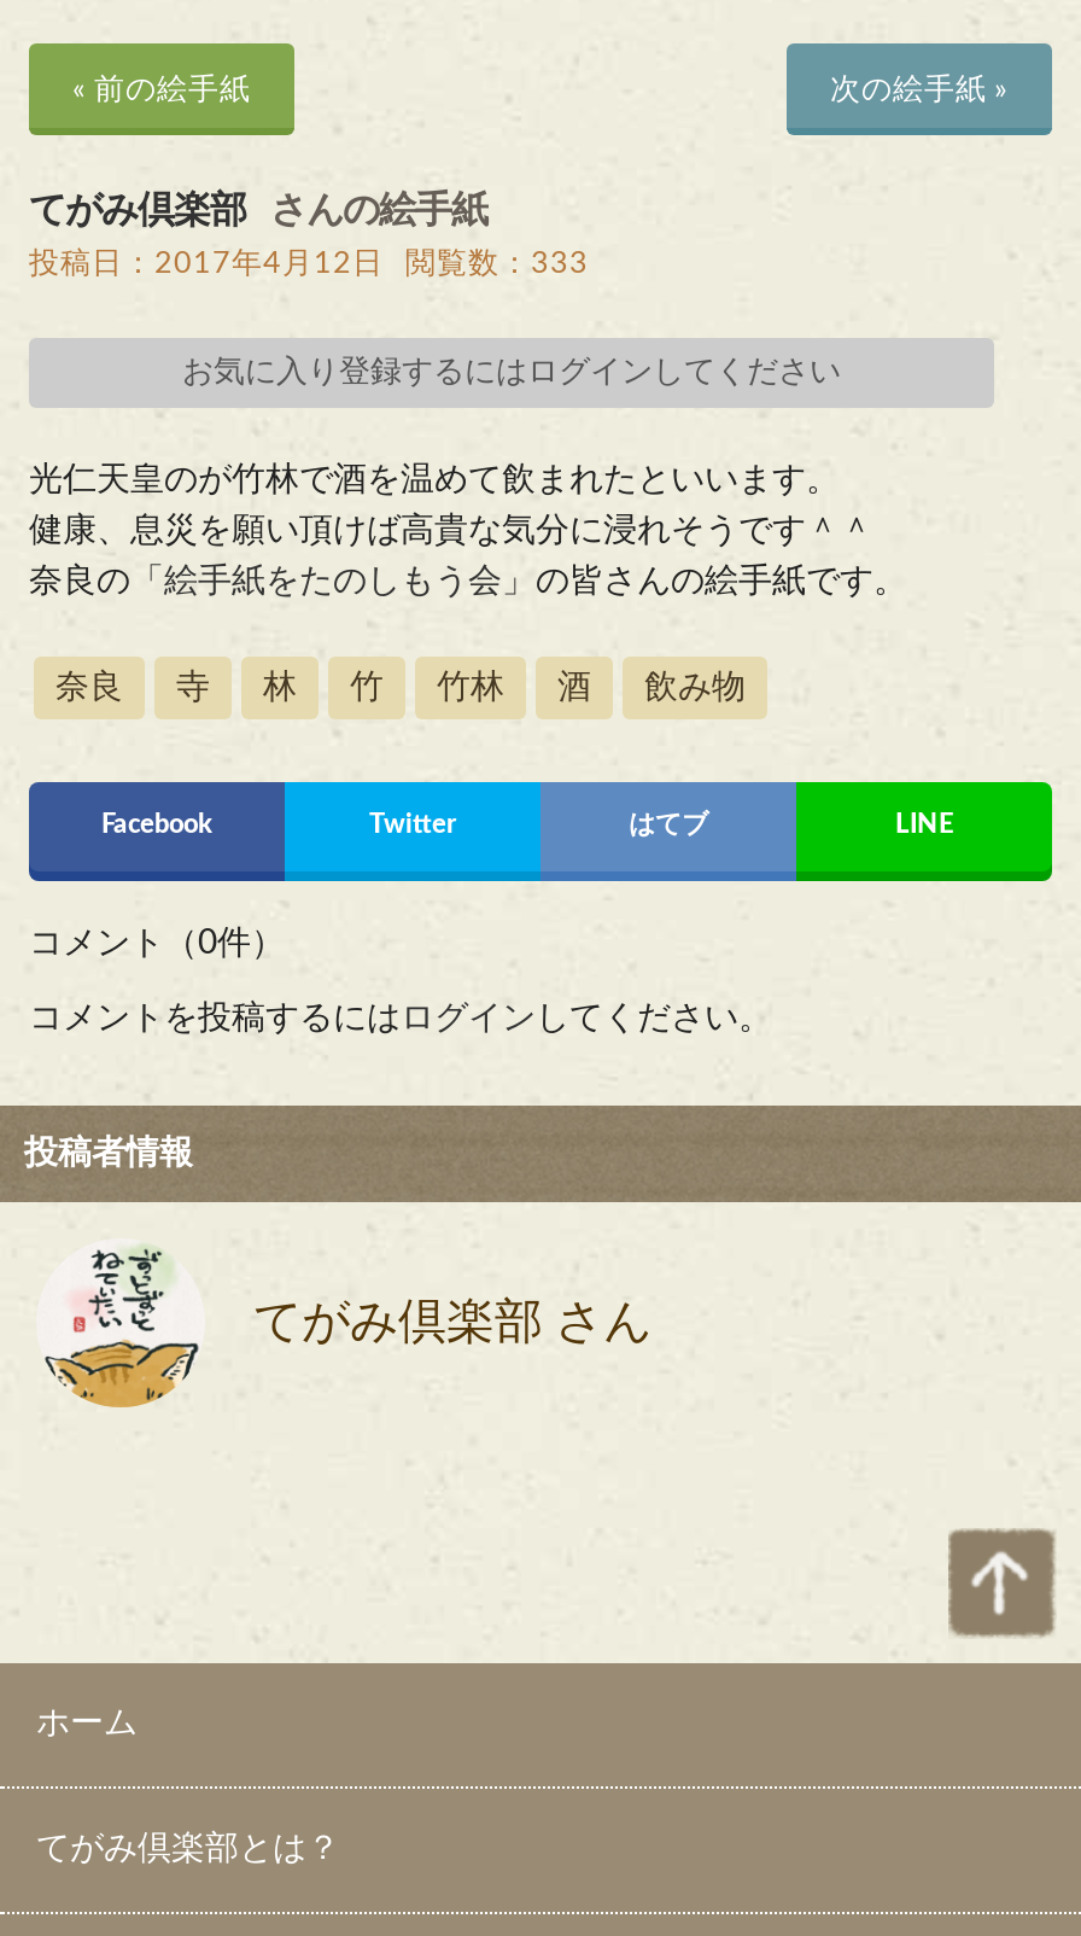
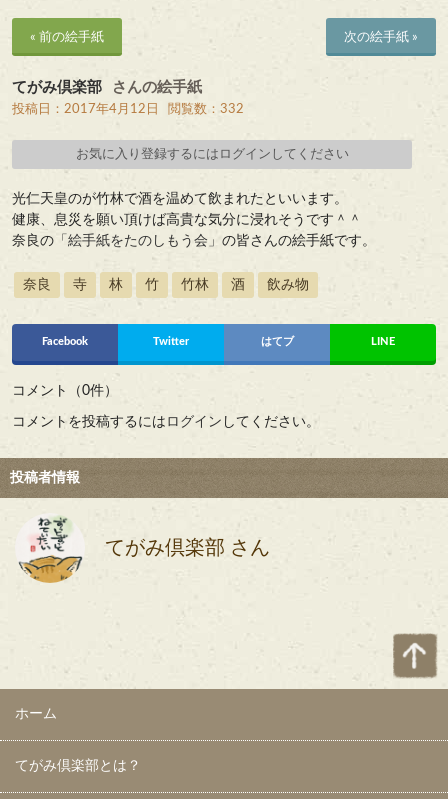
- 投稿日：2017年4月12日 閲覧数：333
+ 投稿日：2017年4月12日 閲覧数：332
